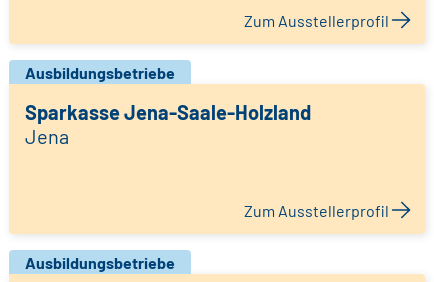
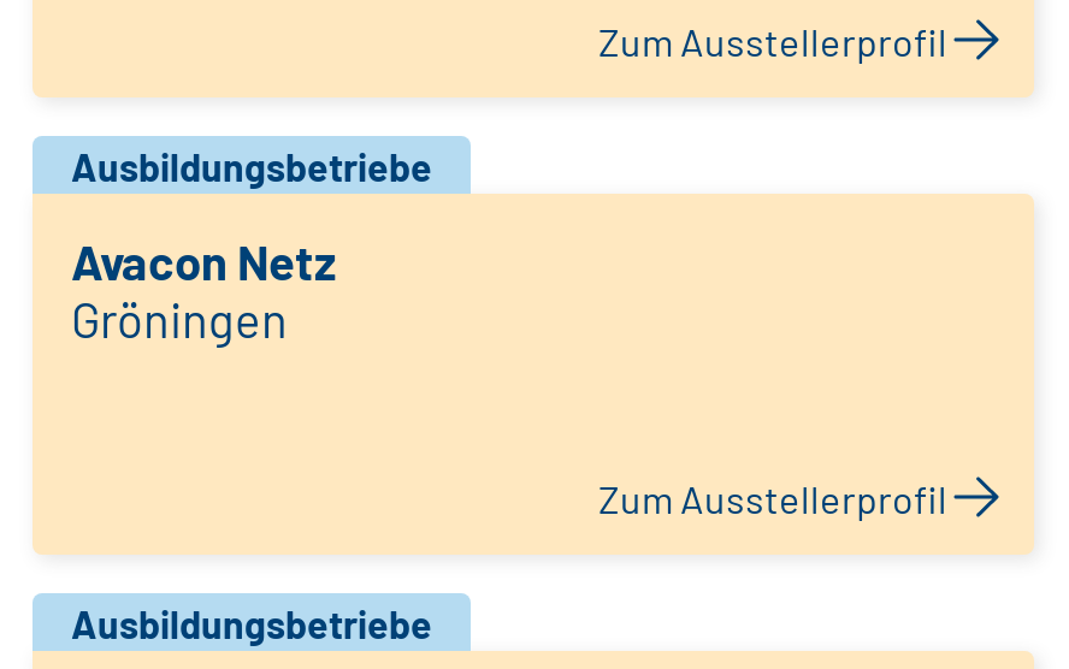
- Sparkasse Jena-Saale-Holzland
- Jena
+ Avacon Netz
+ Gröningen
